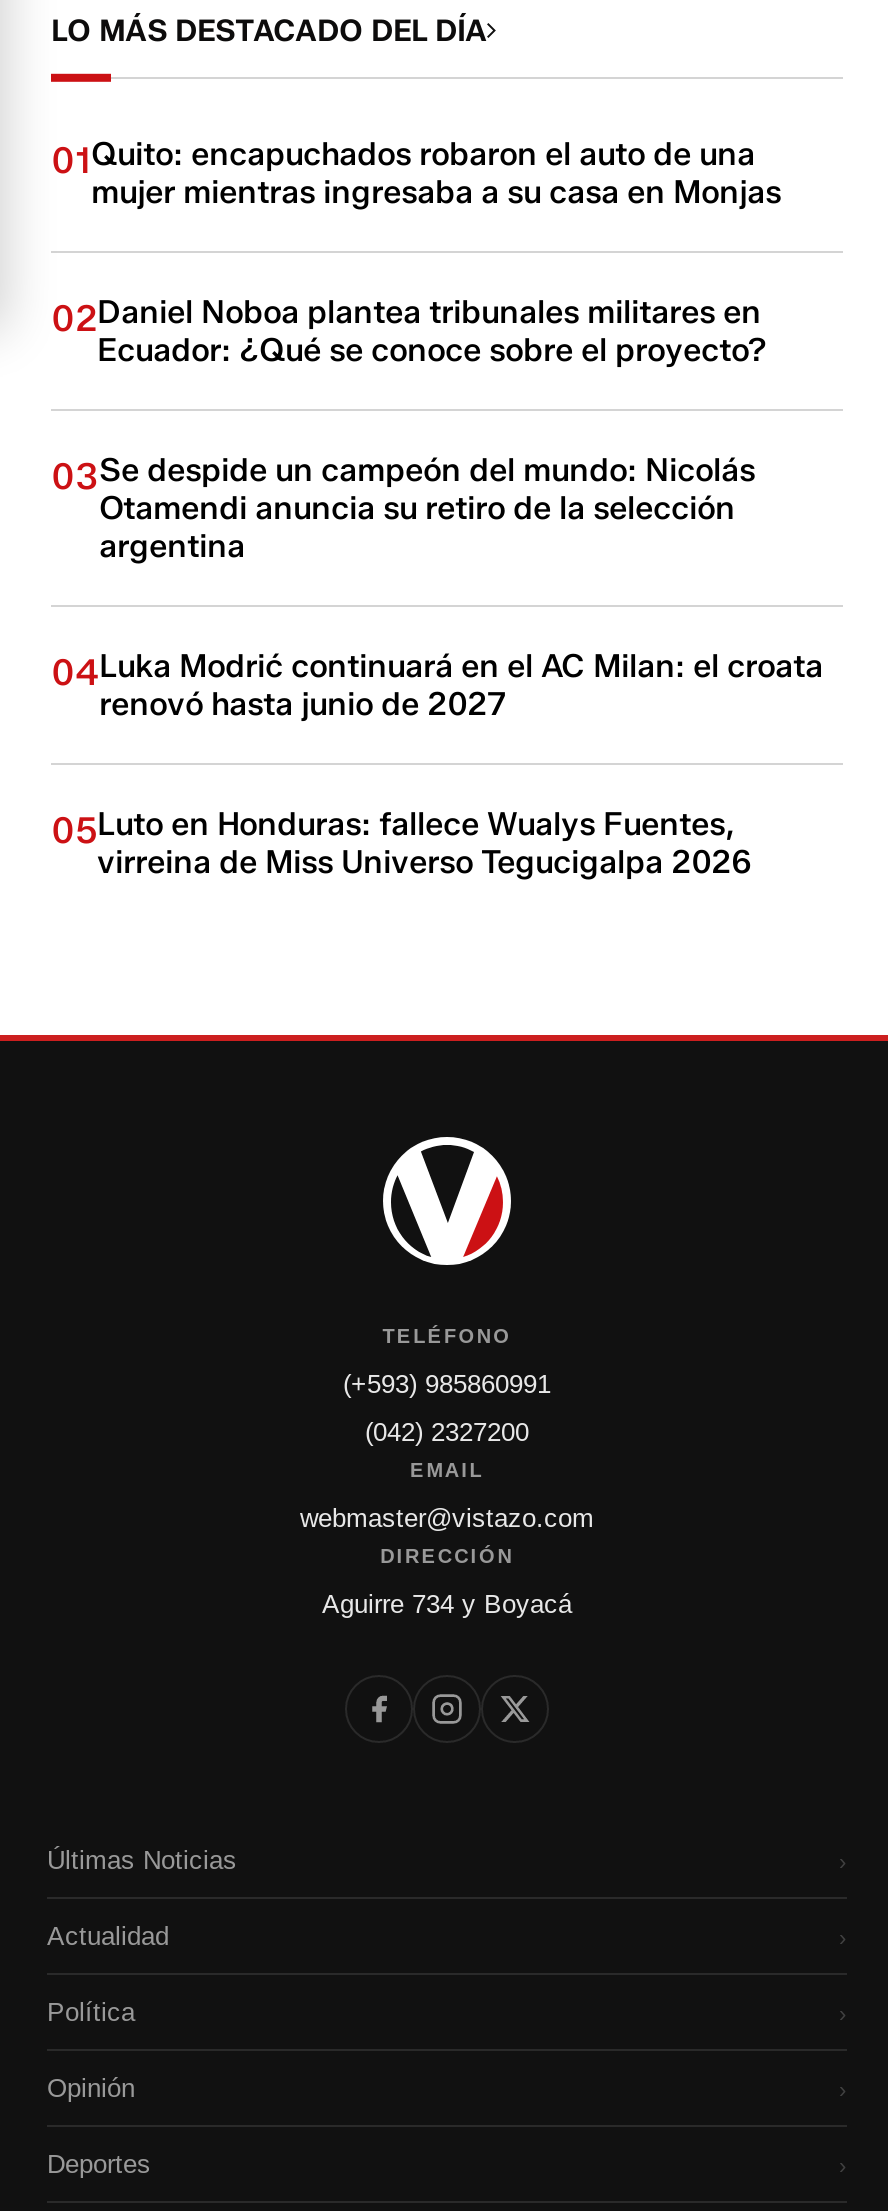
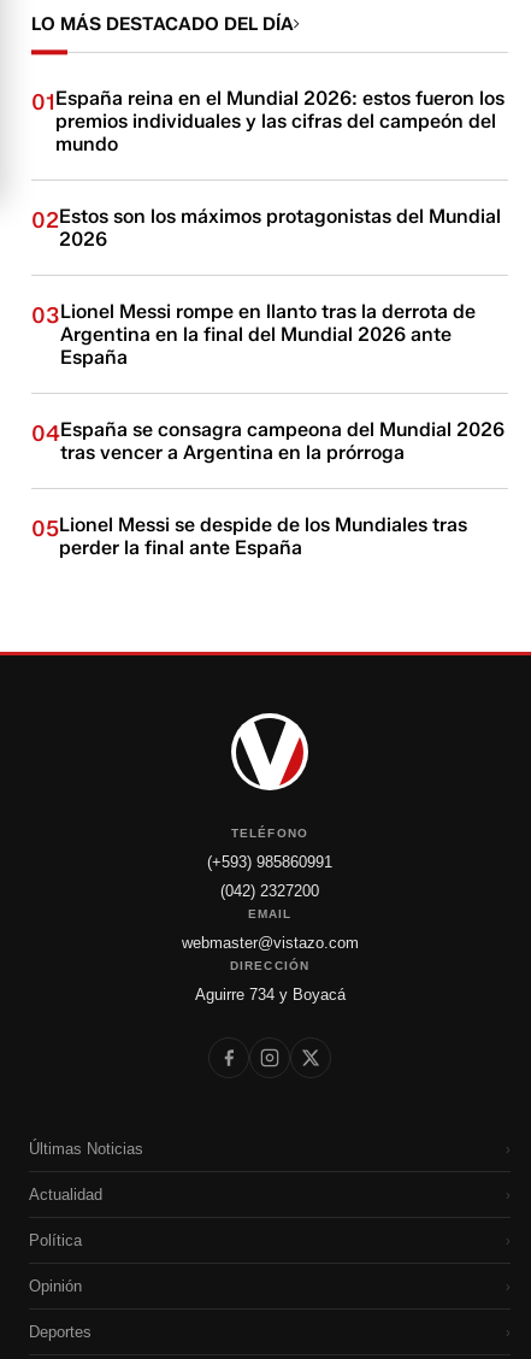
- 01Quito: encapuchados robaron el auto de una
- mujer mientras ingresaba a su casa en Monjas
+ 01España reina en el Mundial 2026: estos fueron los
+ premios individuales y las cifras del campeón del
+ mundo

- 02Daniel Noboa plantea tribunales militares en
- Ecuador: ¿Qué se conoce sobre el proyecto?
+ 02Estos son los máximos protagonistas del Mundial
+ 2026

- 03Se despide un campeón del mundo: Nicolás
- Otamendi anuncia su retiro de la selección
- argentina
+ 03Lionel Messi rompe en llanto tras la derrota de
+ Argentina en la final del Mundial 2026 ante
+ España

- 04Luka Modrić continuará en el AC Milan: el croata
- renovó hasta junio de 2027
+ 04España se consagra campeona del Mundial 2026
+ tras vencer a Argentina en la prórroga

- 05Luto en Honduras: fallece Wualys Fuentes,
- virreina de Miss Universo Tegucigalpa 2026
+ 05Lionel Messi se despide de los Mundiales tras
+ perder la final ante España
